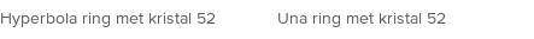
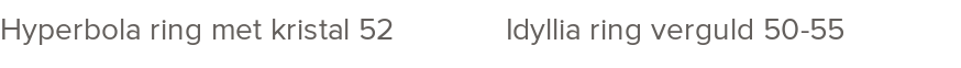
- Una ring met kristal 52
+ Idyllia ring verguld 50-55
